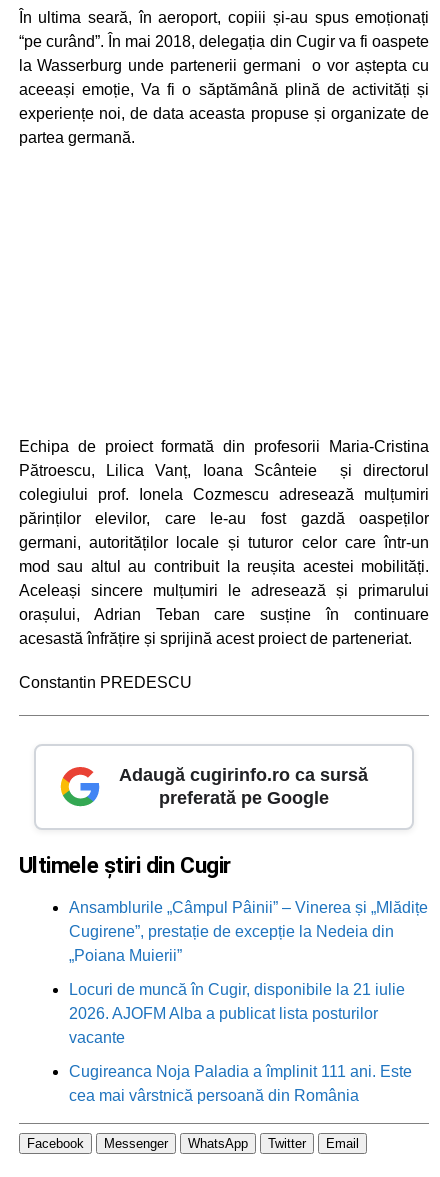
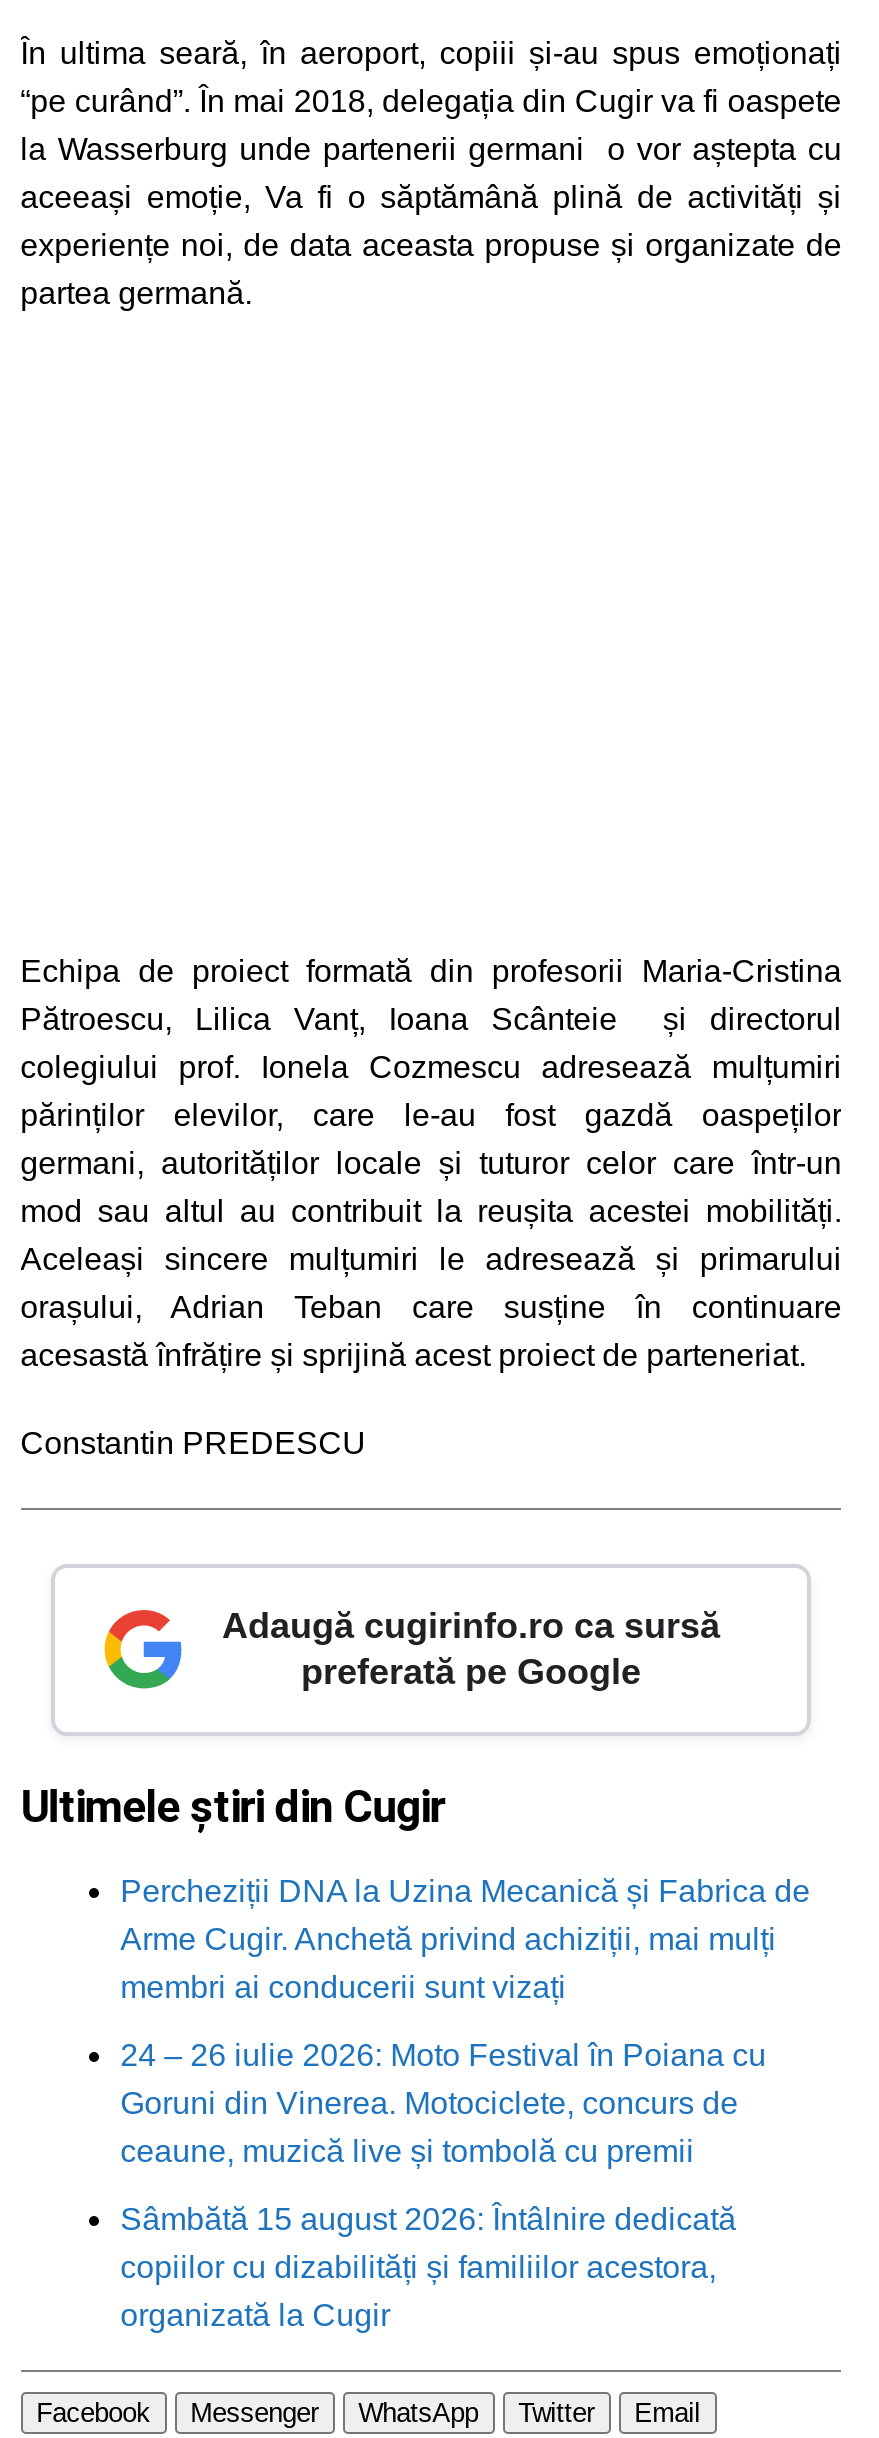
- Ansamblurile „Câmpul Pâinii” – Vinerea și „Mlădițe
- Cugirene”, prestație de excepție la Nedeia din
- „Poiana Muierii”
+ Percheziții DNA la Uzina Mecanică și Fabrica de
+ Arme Cugir. Anchetă privind achiziții, mai mulți
+ membri ai conducerii sunt vizați

- Locuri de muncă în Cugir, disponibile la 21 iulie
- 2026. AJOFM Alba a publicat lista posturilor
- vacante
+ 24 – 26 iulie 2026: Moto Festival în Poiana cu
+ Goruni din Vinerea. Motociclete, concurs de
+ ceaune, muzică live și tombolă cu premii

- Cugireanca Noja Paladia a împlinit 111 ani. Este
- cea mai vârstnică persoană din România
+ Sâmbătă 15 august 2026: Întâlnire dedicată
+ copiilor cu dizabilități și familiilor acestora,
+ organizată la Cugir
